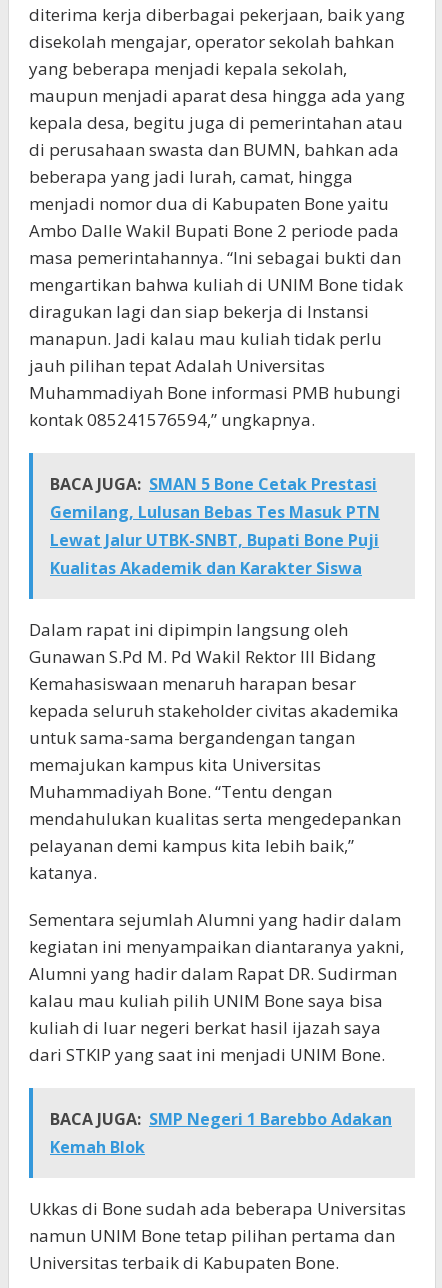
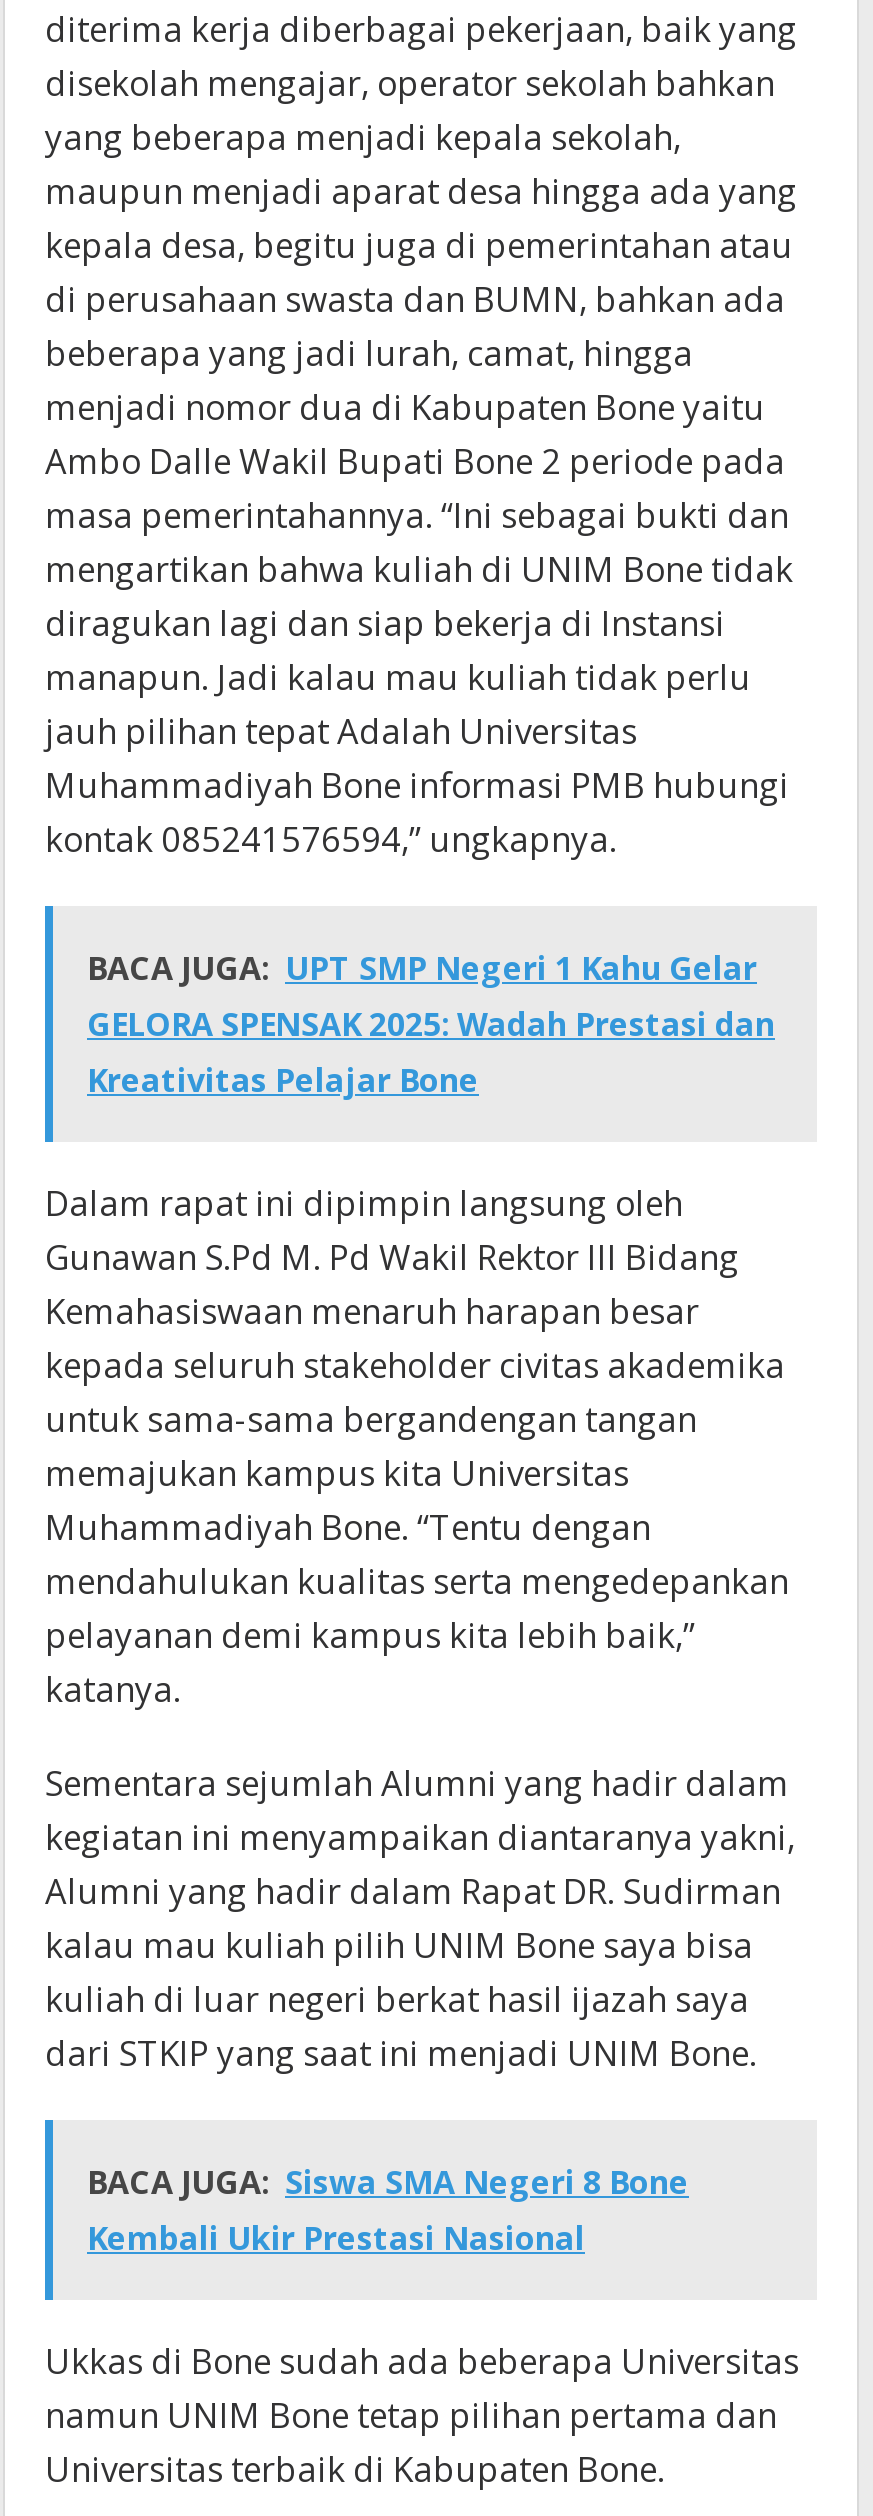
- BACA JUGA: SMAN 5 Bone Cetak Prestasi
- Gemilang, Lulusan Bebas Tes Masuk PTN
- Lewat Jalur UTBK-SNBT, Bupati Bone Puji
- Kualitas Akademik dan Karakter Siswa
+ BACA JUGA: UPT SMP Negeri 1 Kahu Gelar
+ GELORA SPENSAK 2025: Wadah Prestasi dan
+ Kreativitas Pelajar Bone

- BACA JUGA: SMP Negeri 1 Barebbo Adakan
- Kemah Blok
+ BACA JUGA: Siswa SMA Negeri 8 Bone
+ Kembali Ukir Prestasi Nasional
